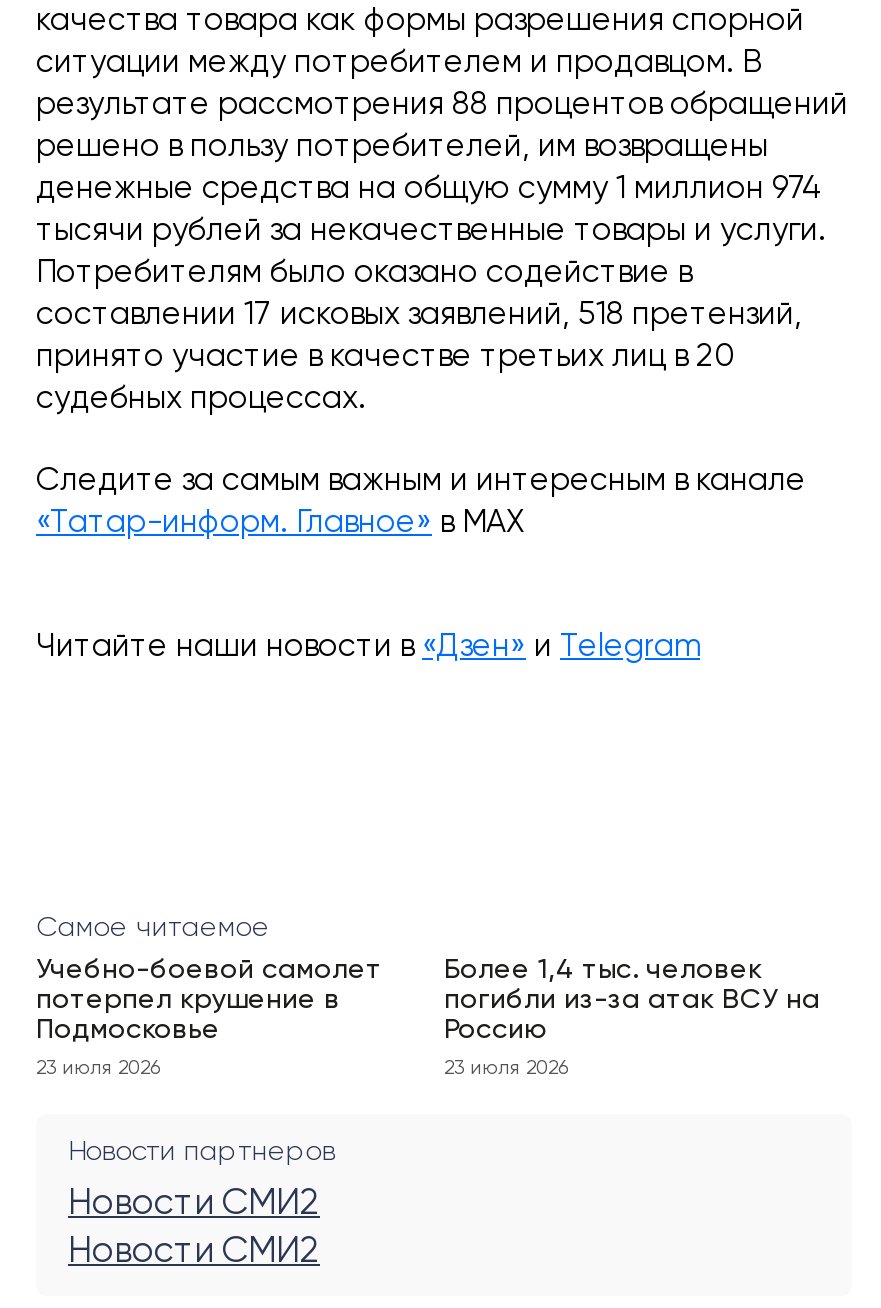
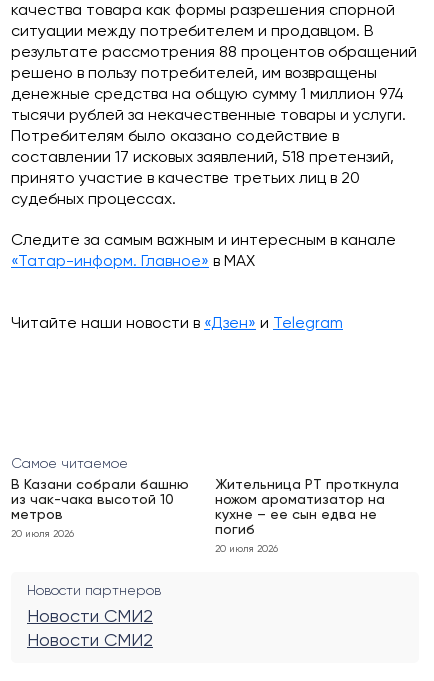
- Учебно-боевой самолет
- потерпел крушение в
- Подмосковье
+ В Казани собрали башню
+ из чак-чака высотой 10
+ метров

- Более 1,4 тыс. человек
- погибли из-за атак ВСУ на
- Россию
+ Жительница РТ проткнула
+ ножом ароматизатор на
+ кухне – ее сын едва не
+ погиб

- 23 июля 2026
+ 20 июля 2026

- 23 июля 2026
+ 20 июля 2026
